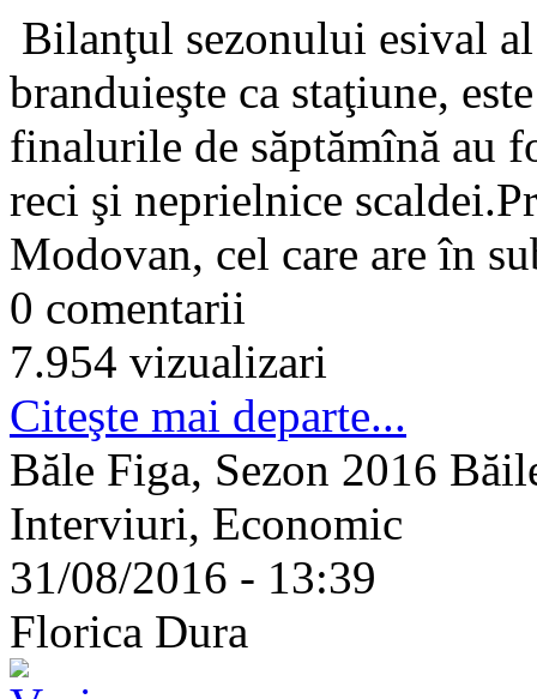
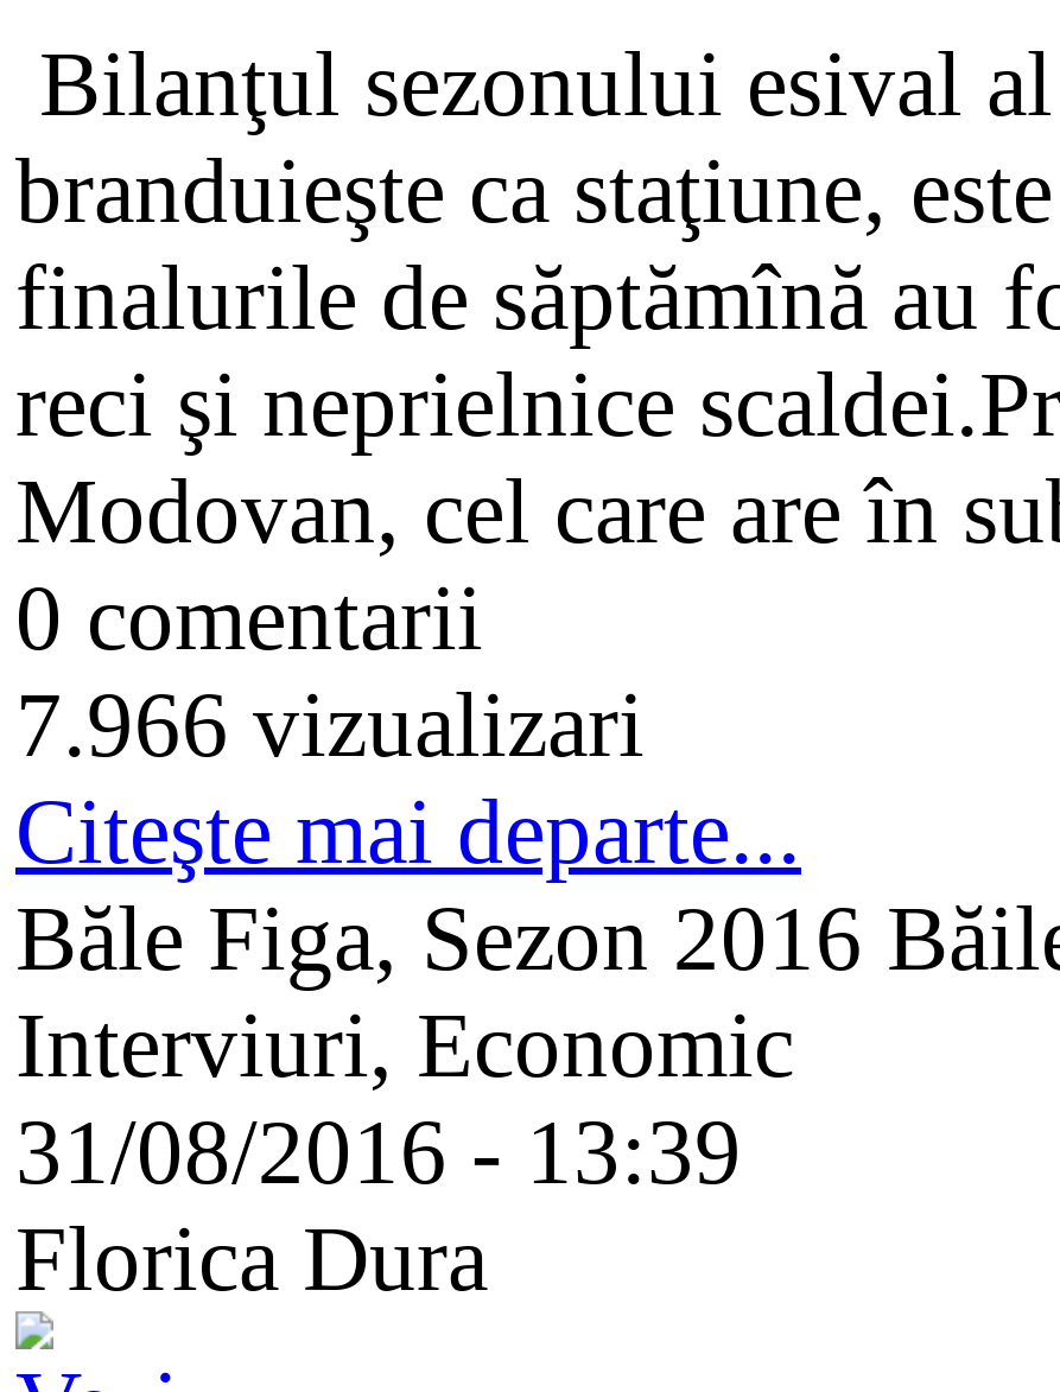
- 7.954 vizualizari
+ 7.966 vizualizari
